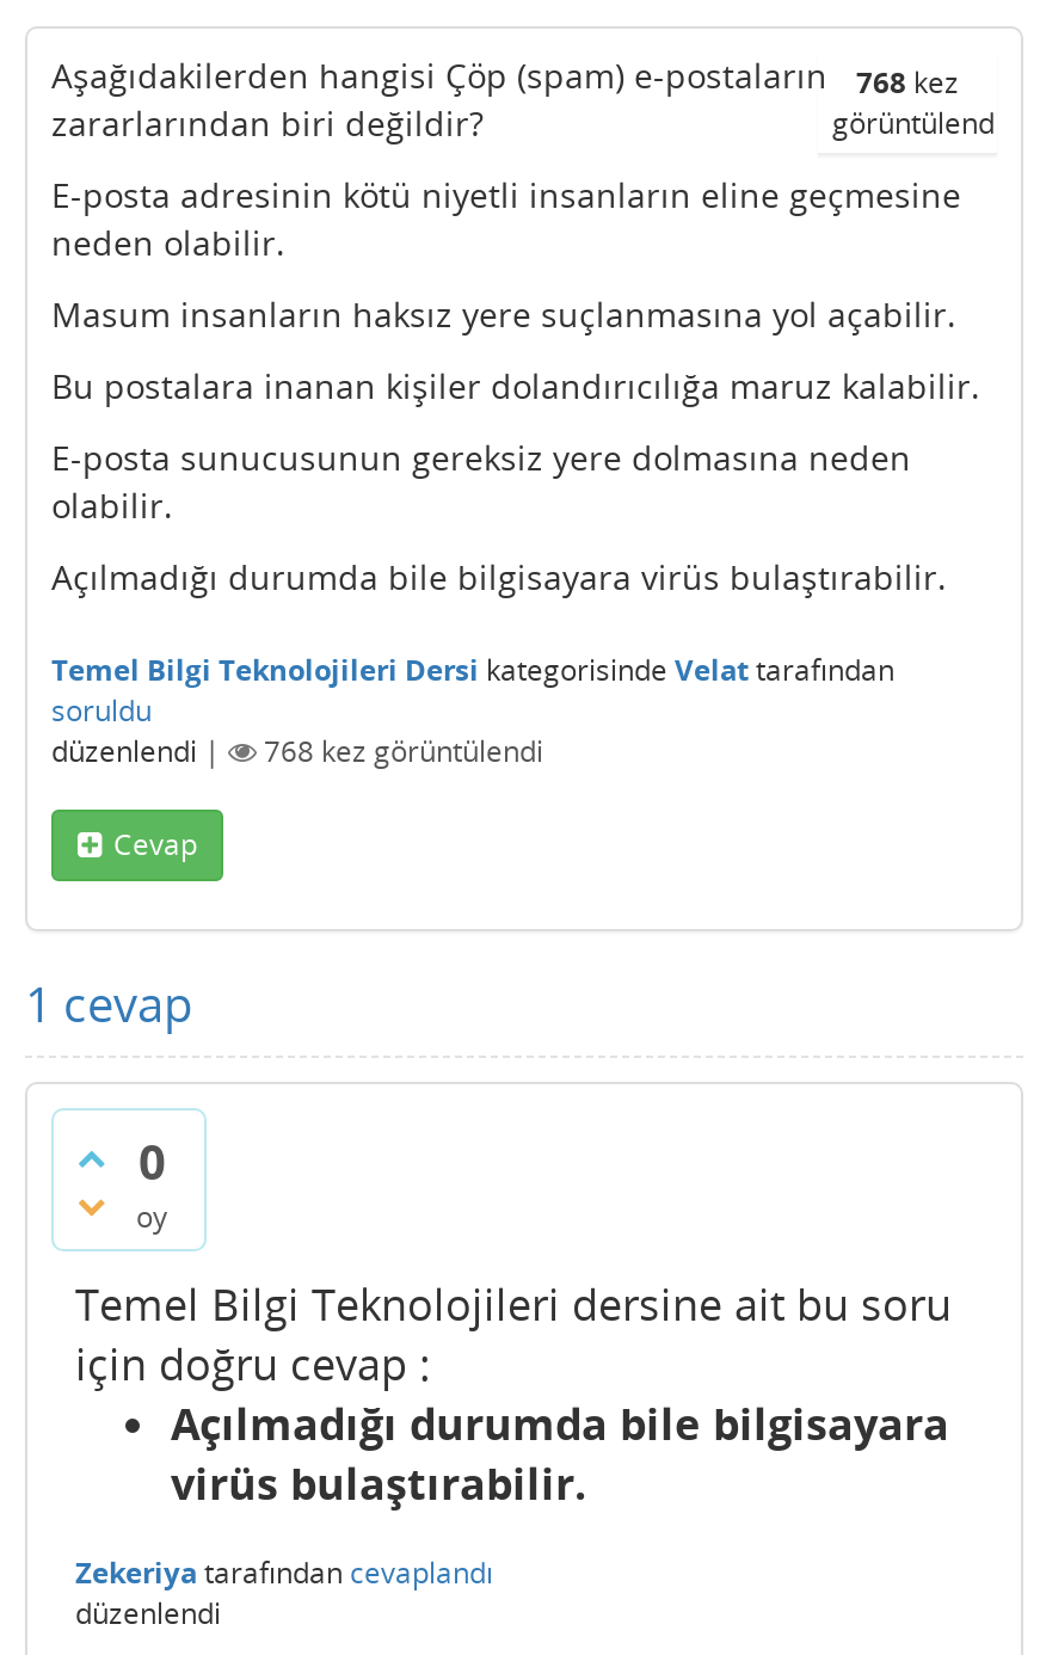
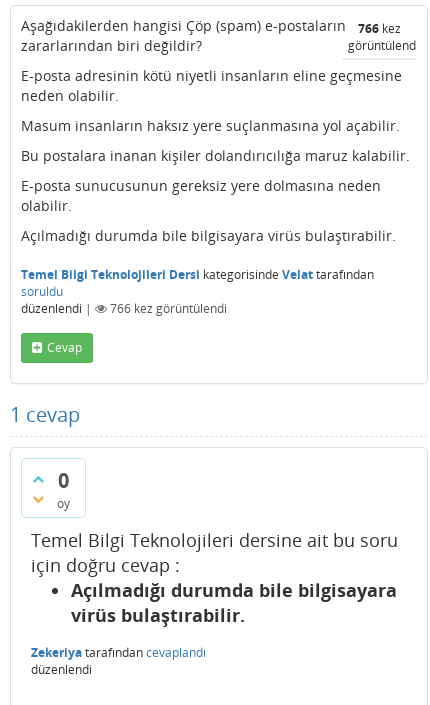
- Aşağıdakilerden hangisi Çöp (spam) e-postaların 768 kez
+ Aşağıdakilerden hangisi Çöp (spam) e-postaların 766 kez

- 768 kez görüntülendi
+ 766 kez görüntülendi
